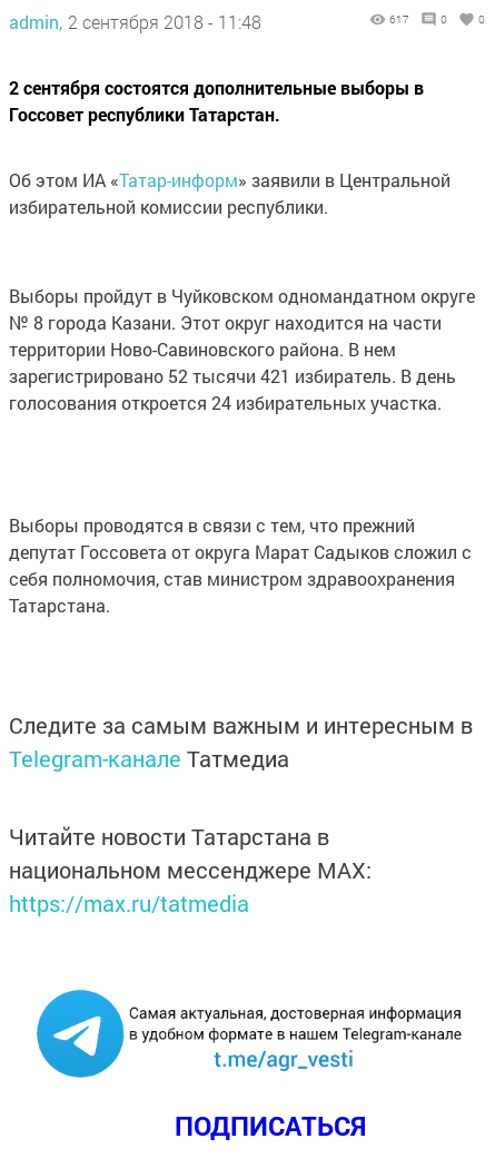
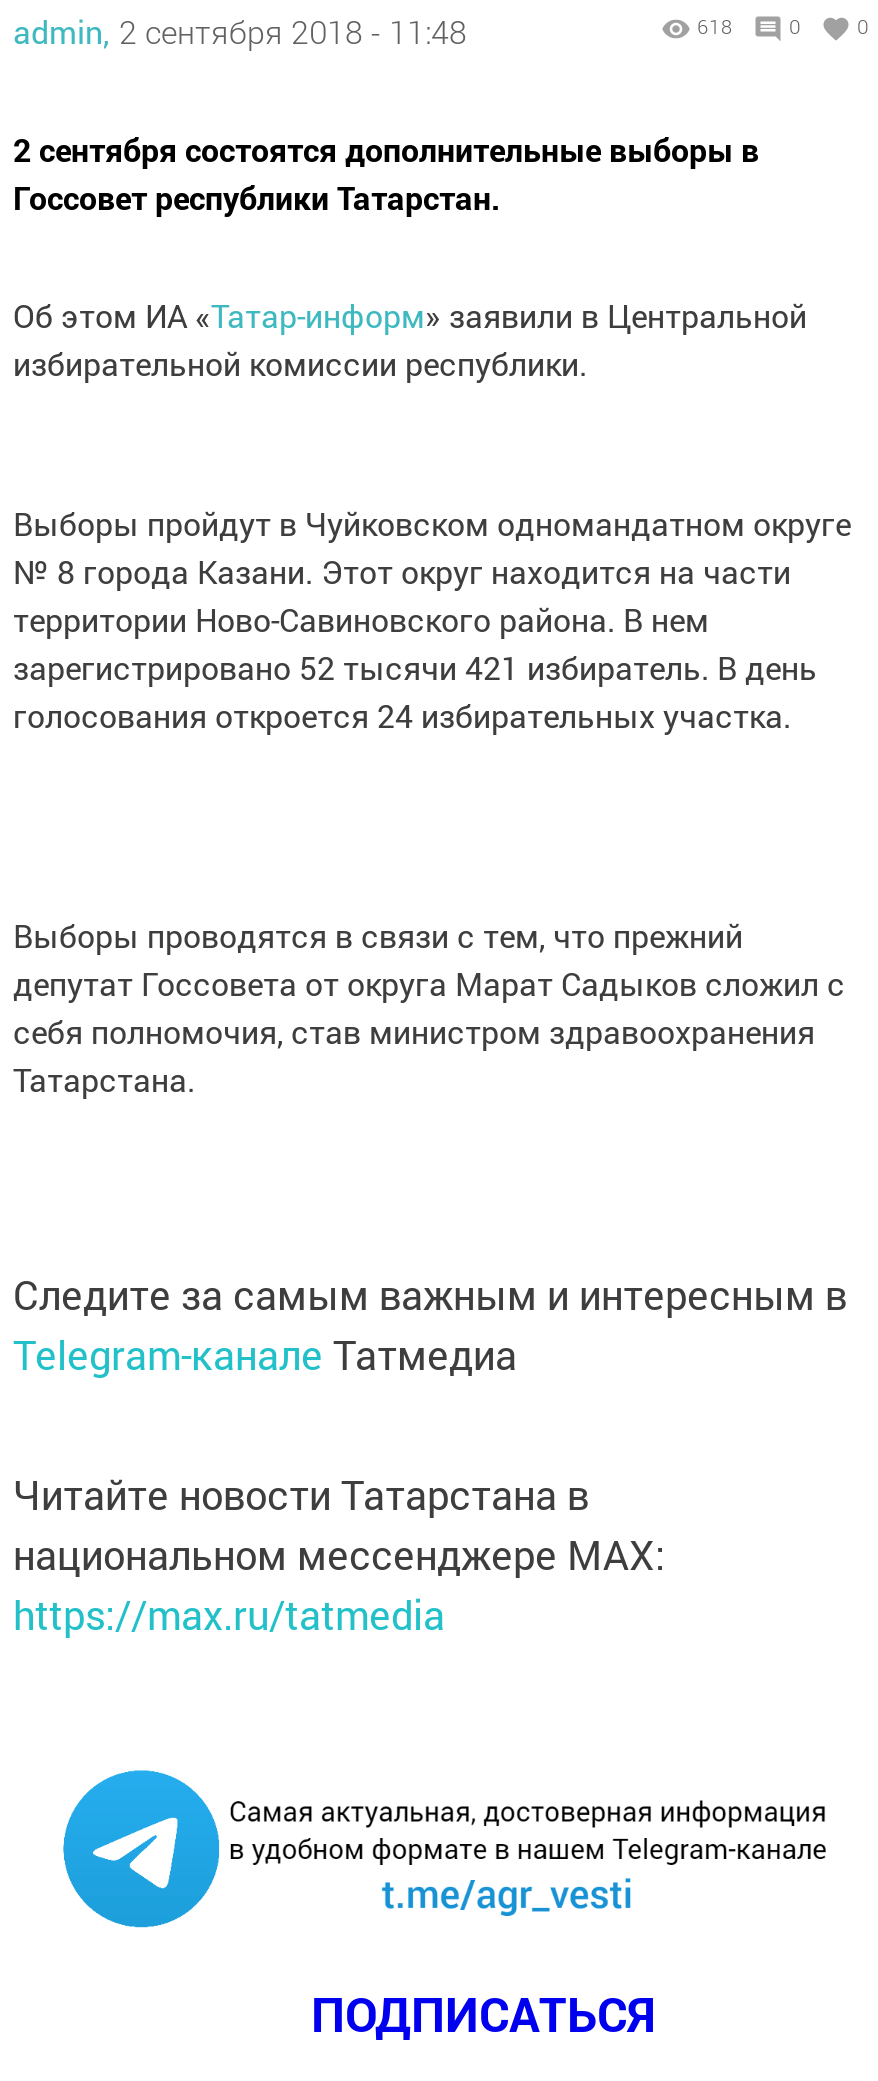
- 617
+ 618
